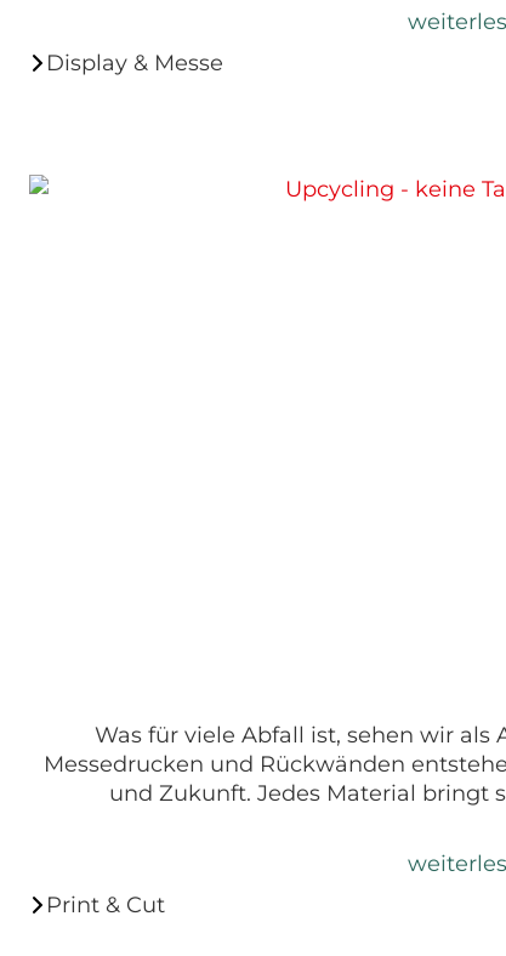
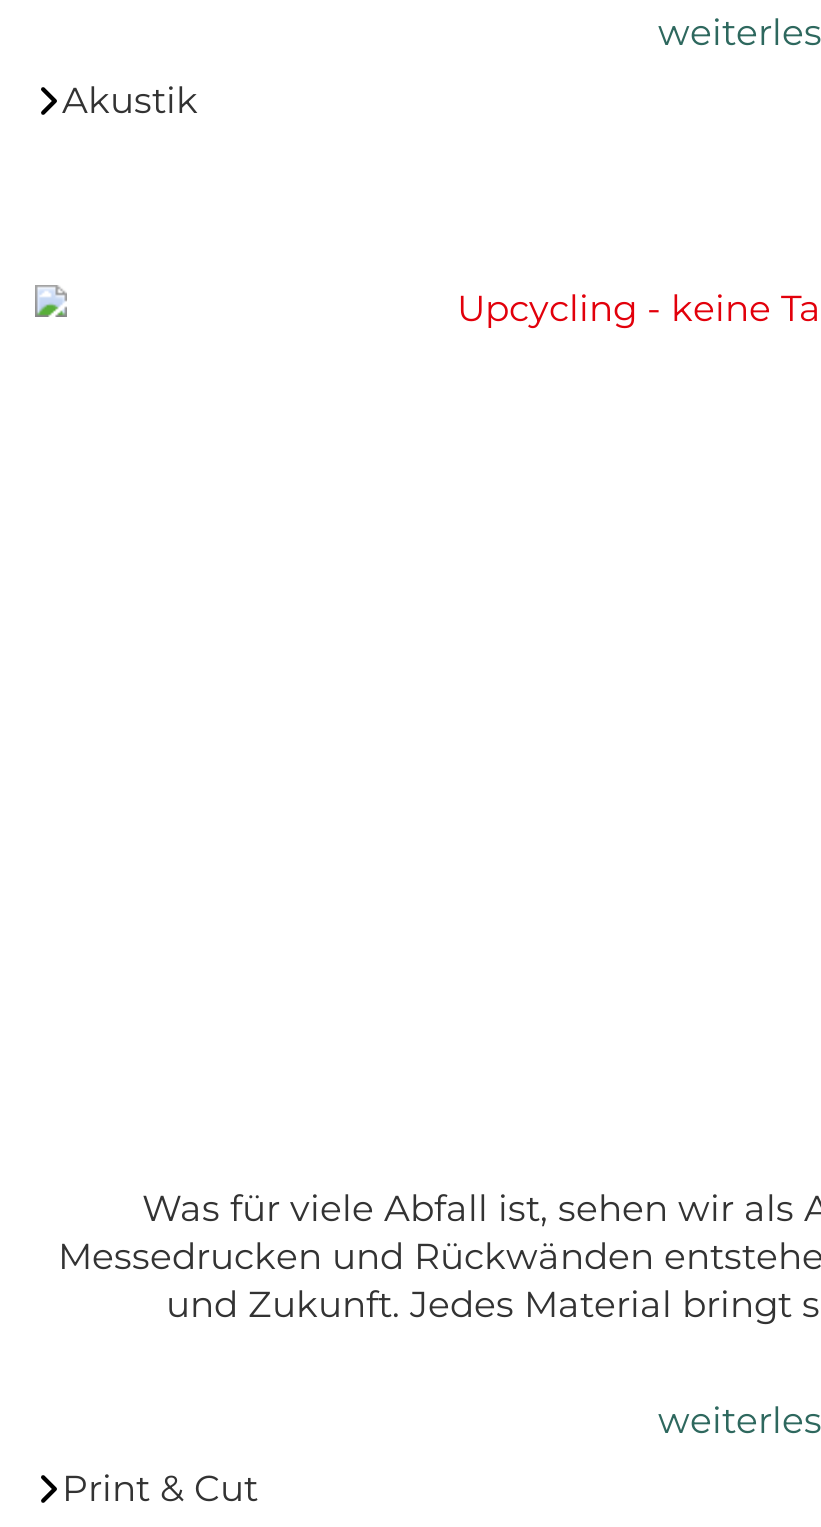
- Display & Messe
+ Akustik
